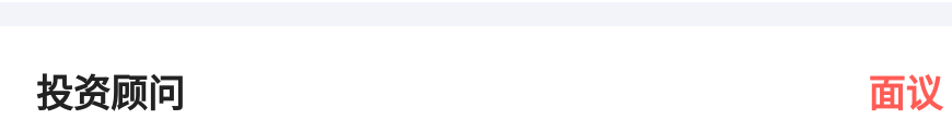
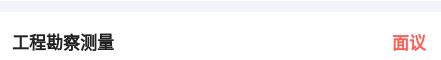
- 投资顾问
+ 工程勘察测量
